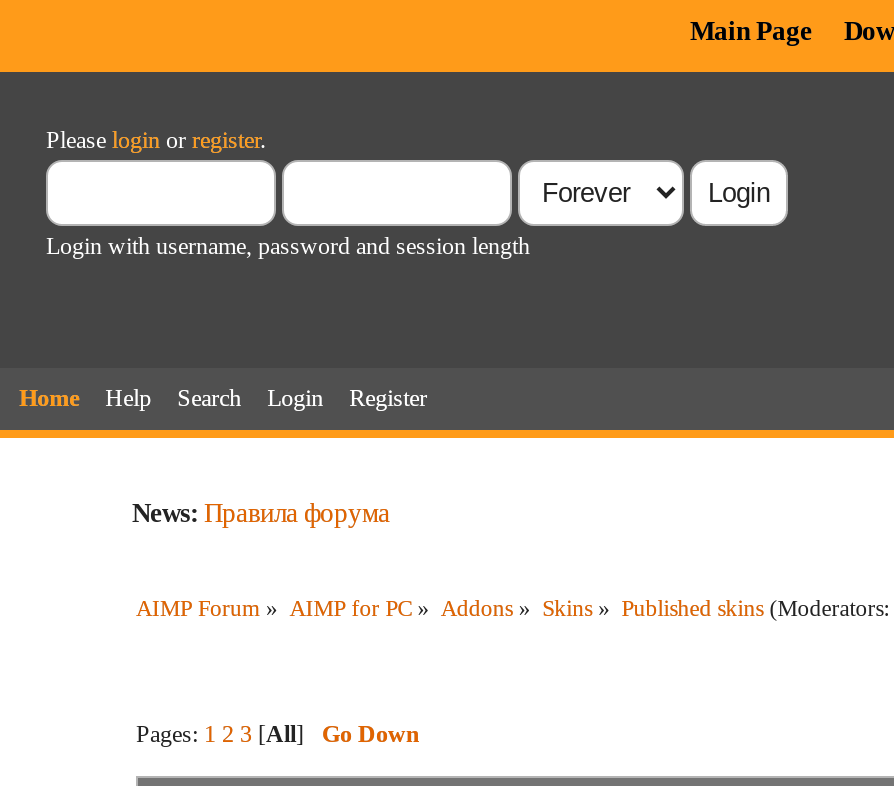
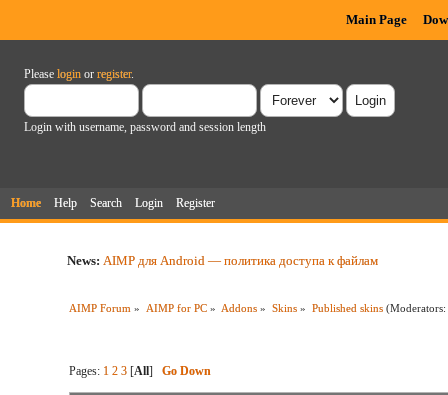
- News: Правила форума
+ News: AIMP для Android — политика доступа к файлам
